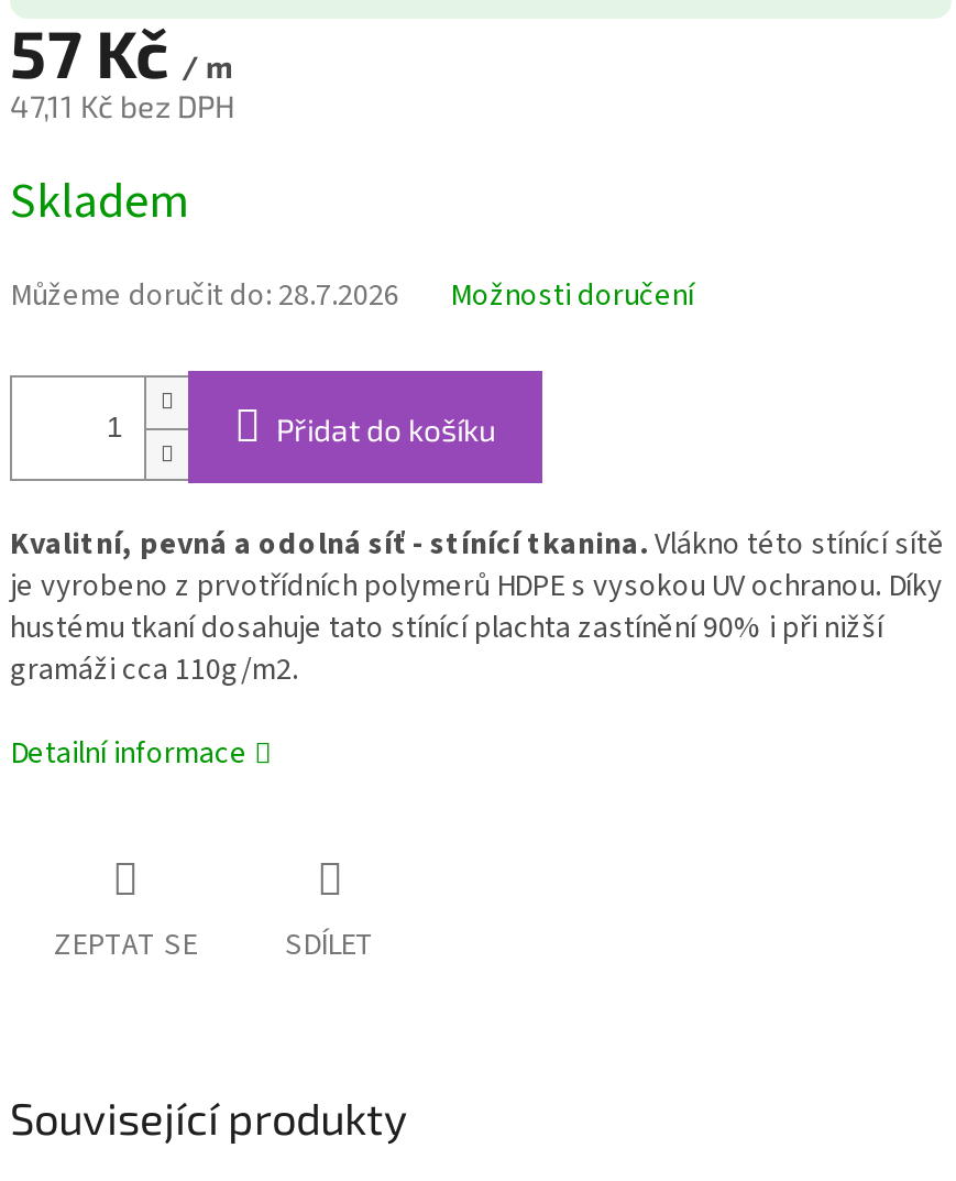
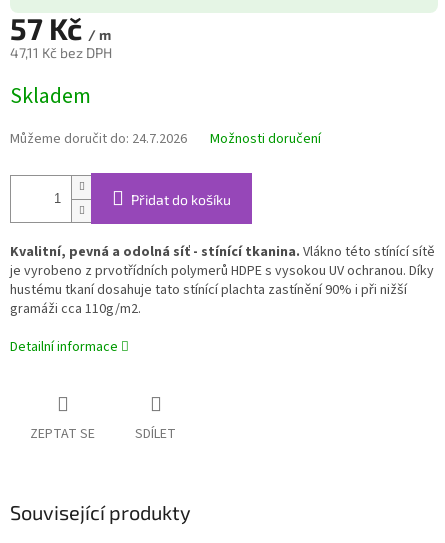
- Můžeme doručit do: 28.7.2026
+ Můžeme doručit do: 24.7.2026
